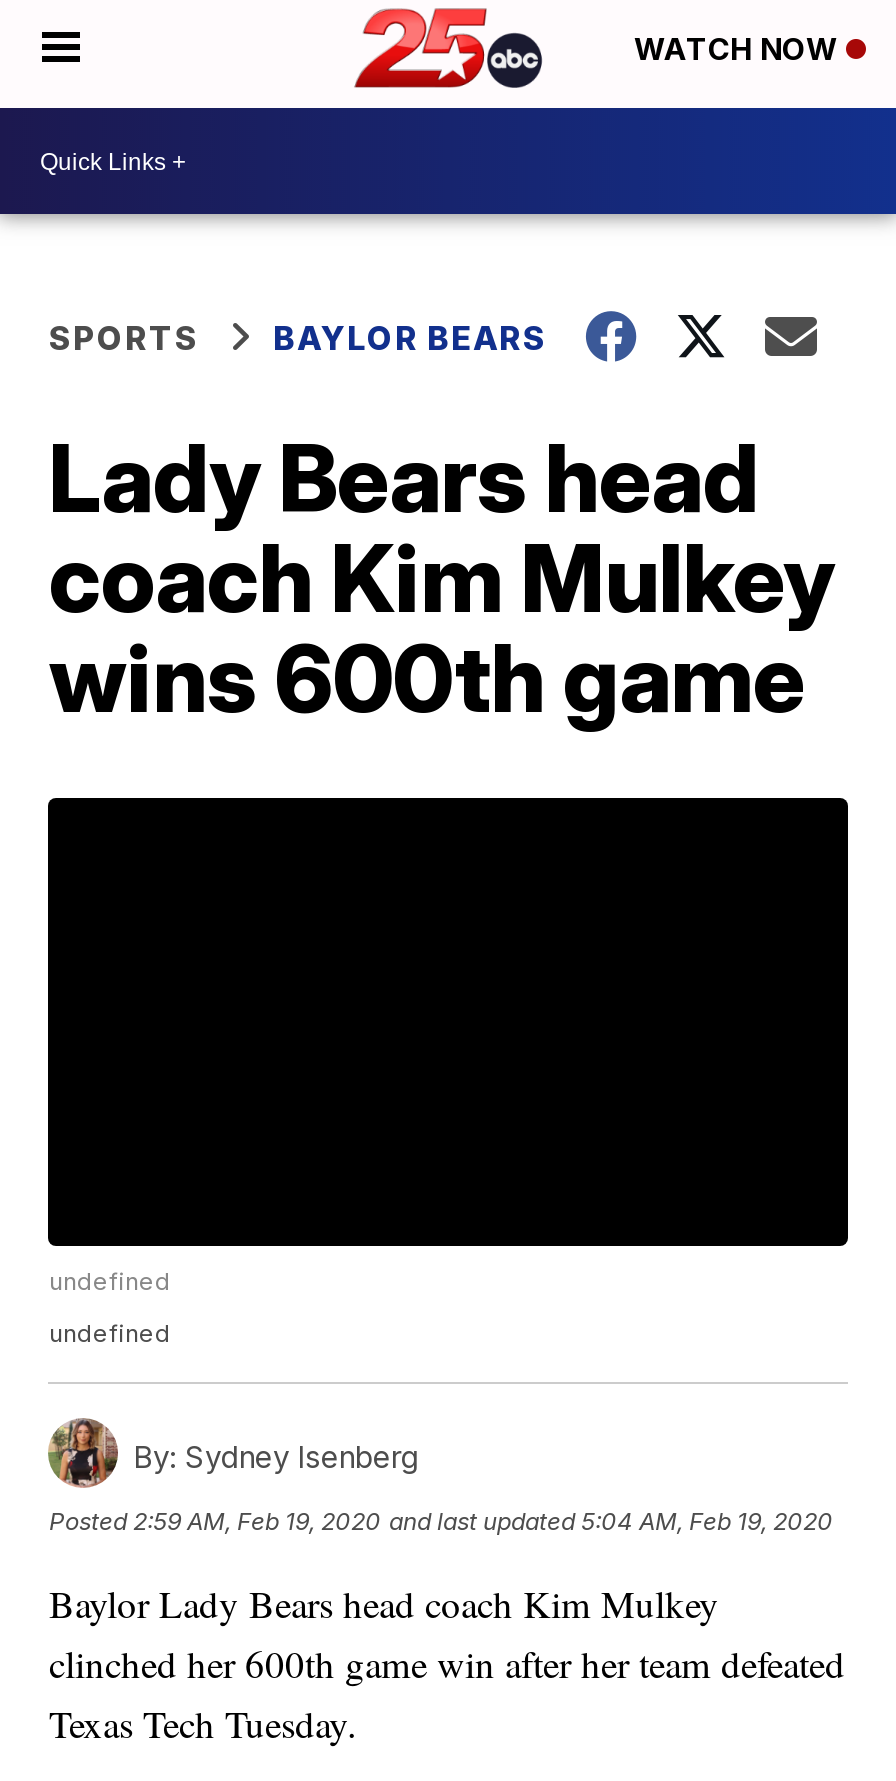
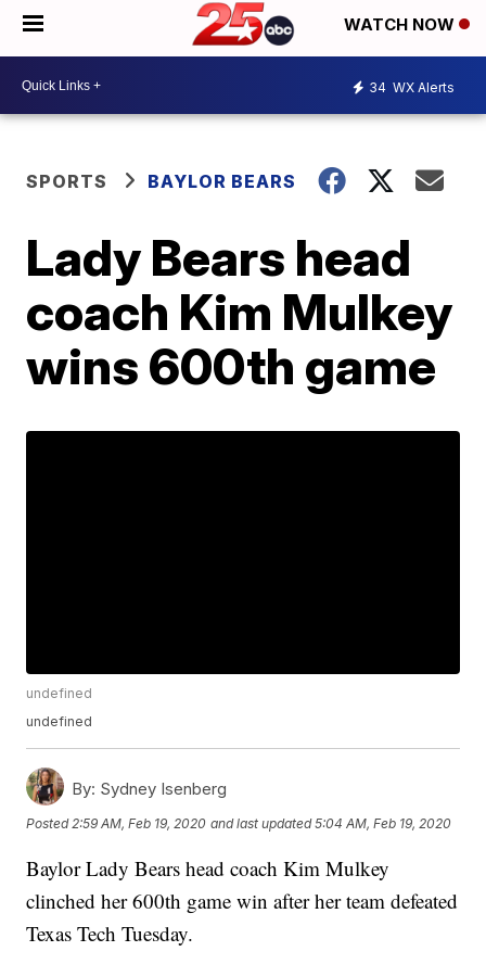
+ 34 WX Alerts
